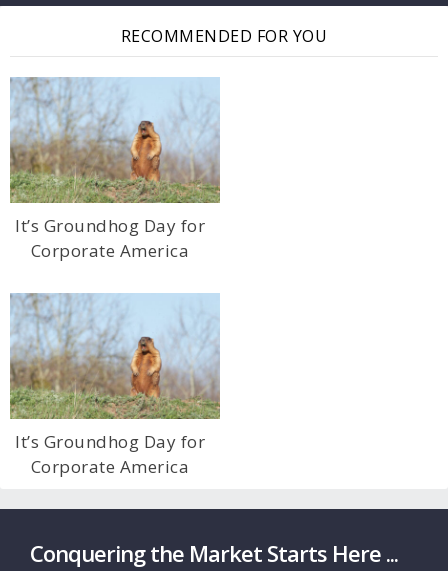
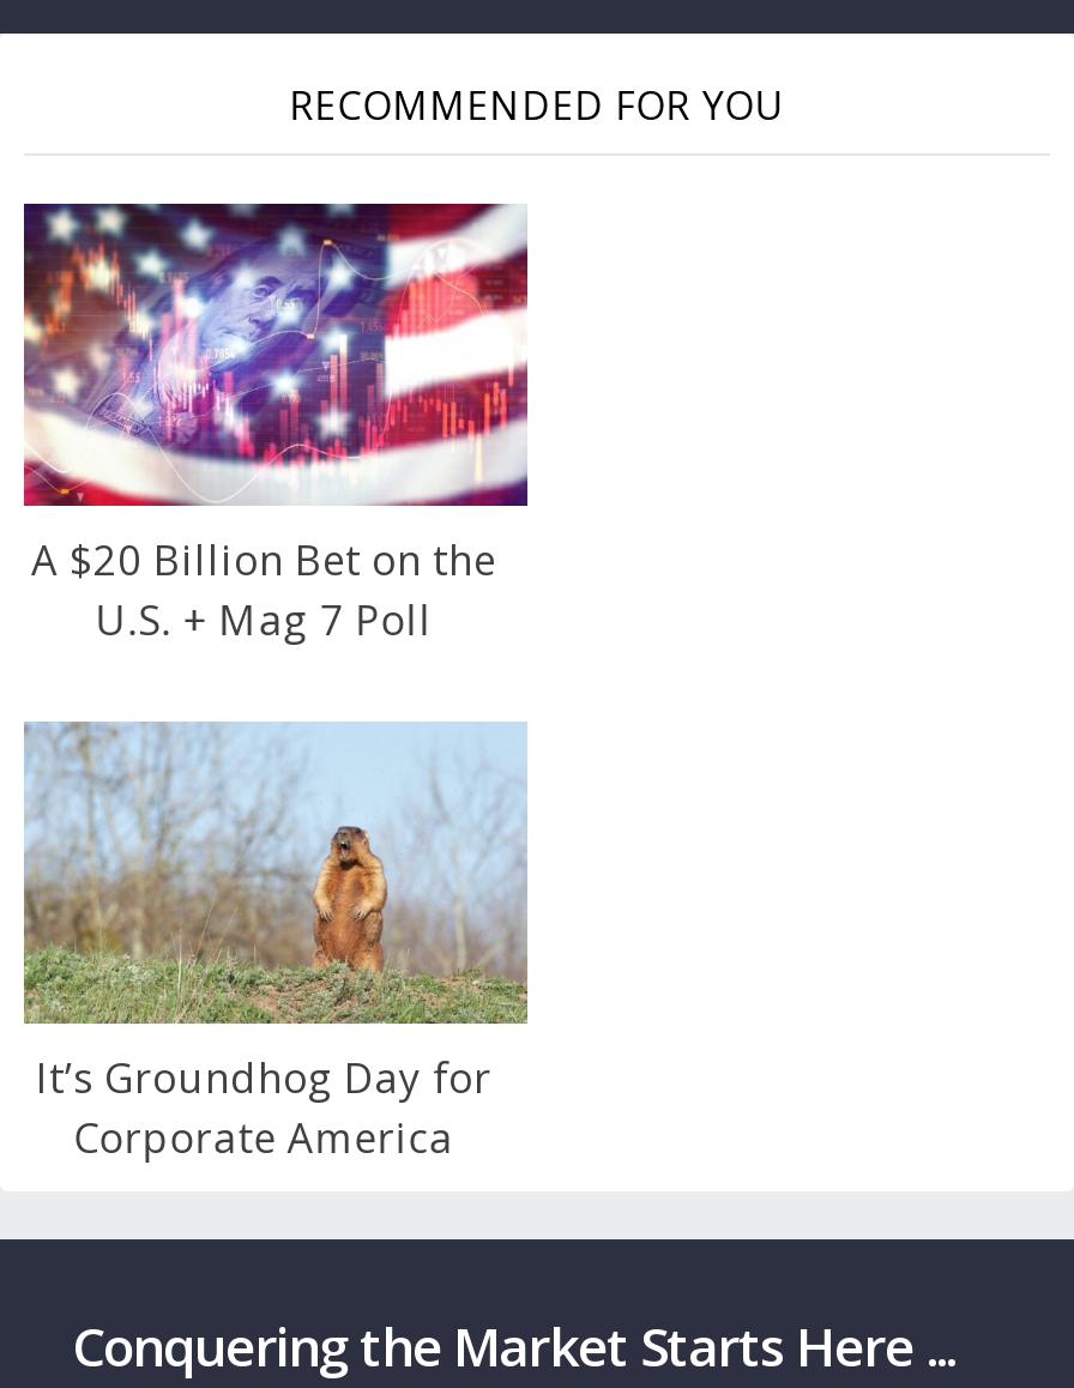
- [image]
- It’s Groundhog Day for
- Corporate America
+ [image]
+ A $20 Billion Bet on the
+ U.S. + Mag 7 Poll
